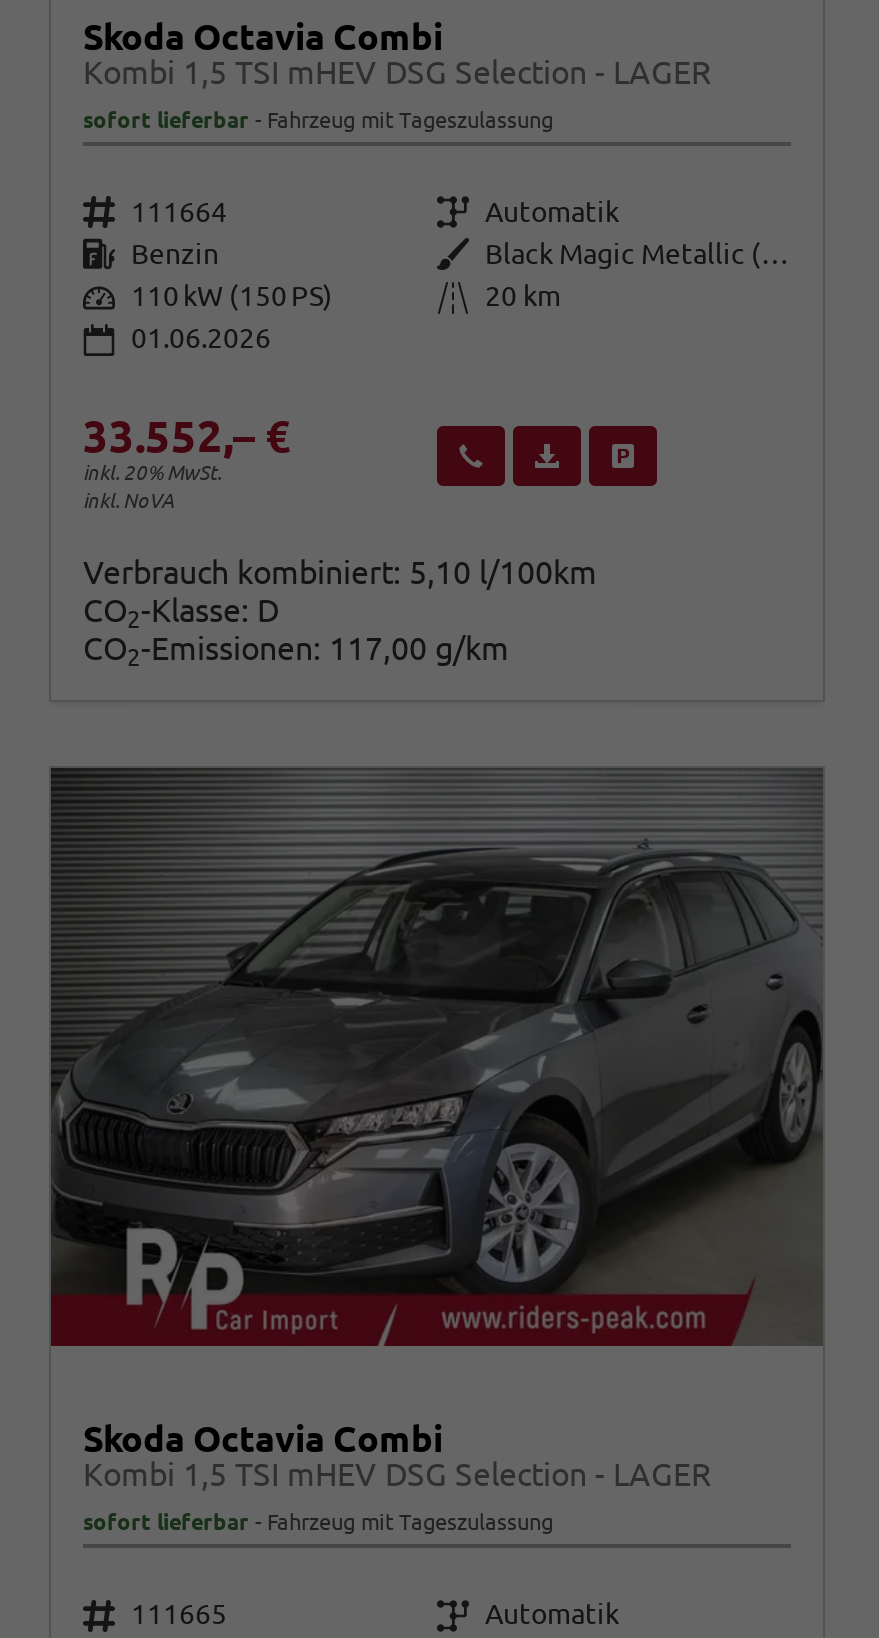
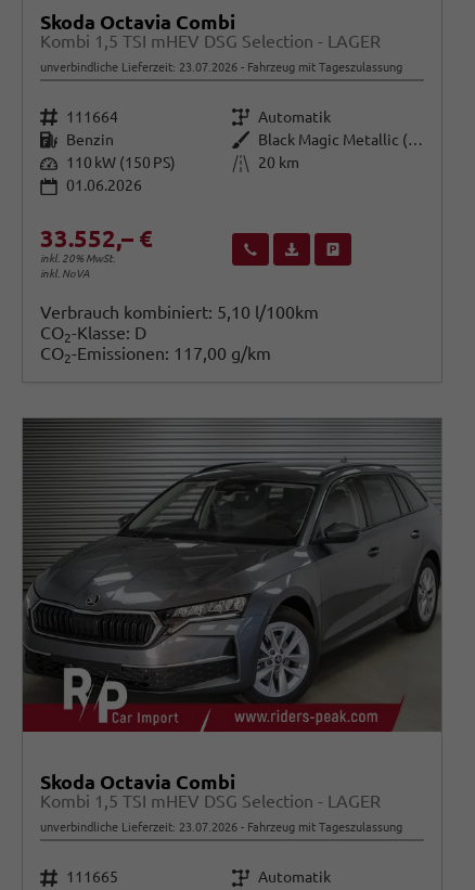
- sofort lieferbar Fahrzeug mit Tageszulassung
+ unverbindliche Lieferzeit: 23.07.2026 Fahrzeug mit Tageszulassung

- sofort lieferbar Fahrzeug mit Tageszulassung
+ unverbindliche Lieferzeit: 23.07.2026 Fahrzeug mit Tageszulassung
